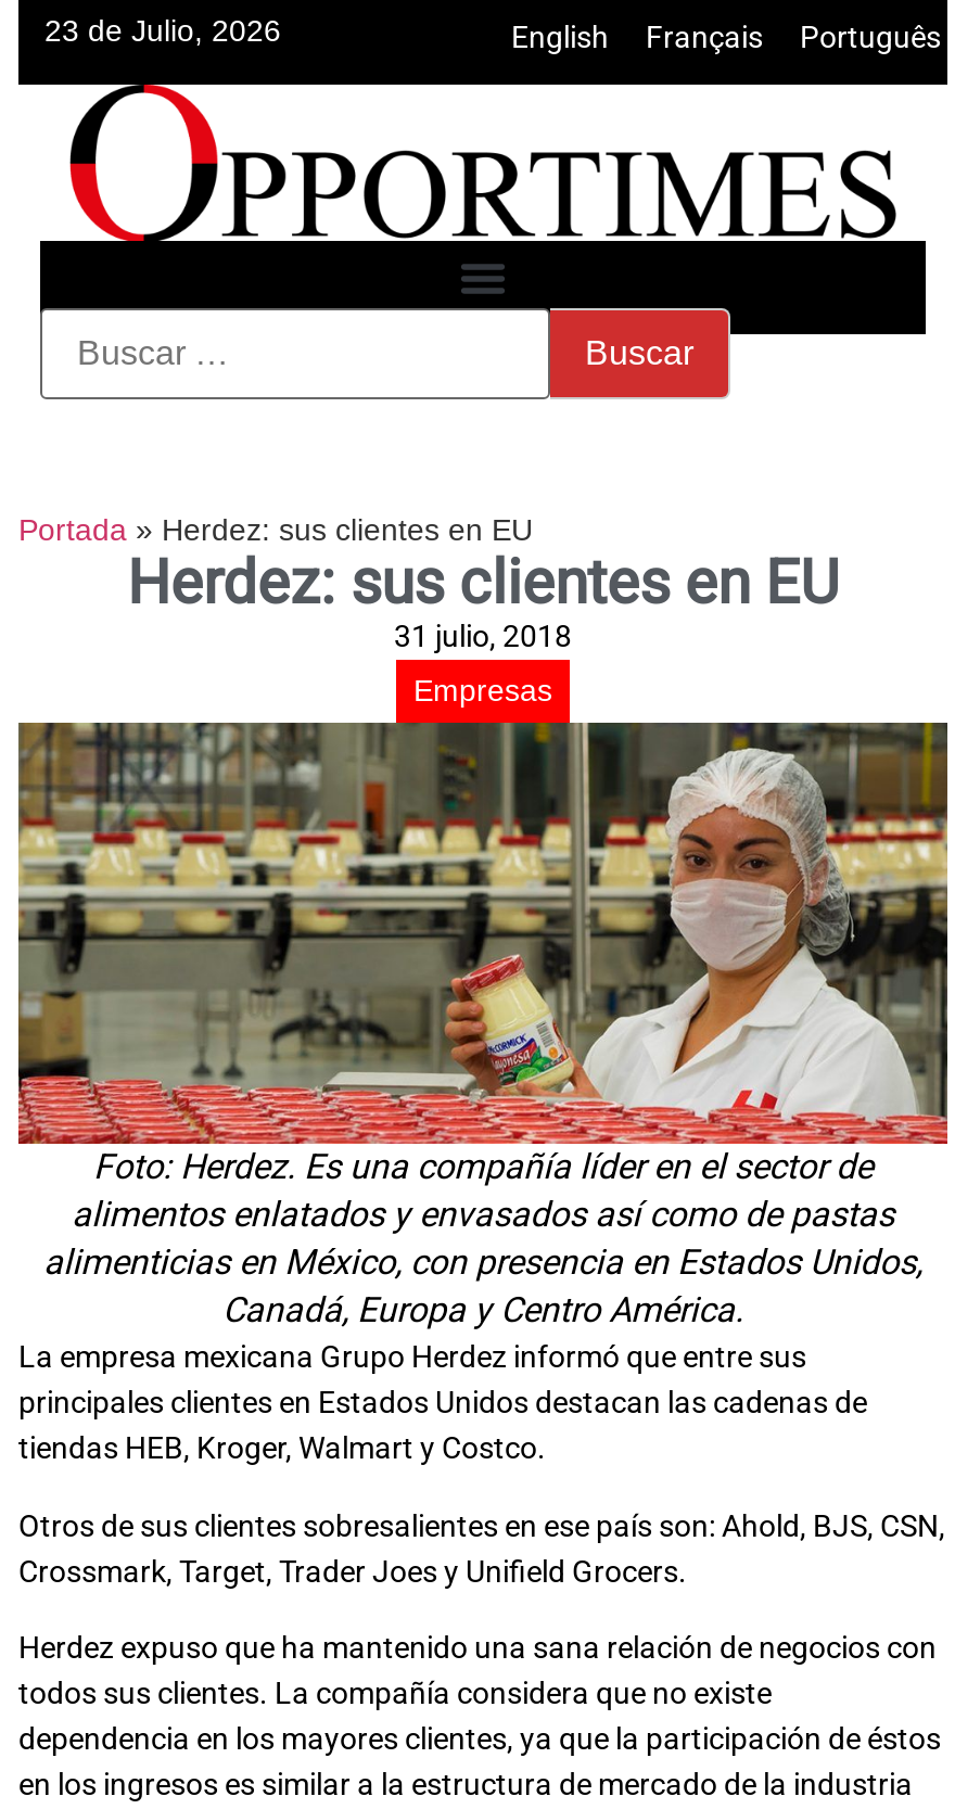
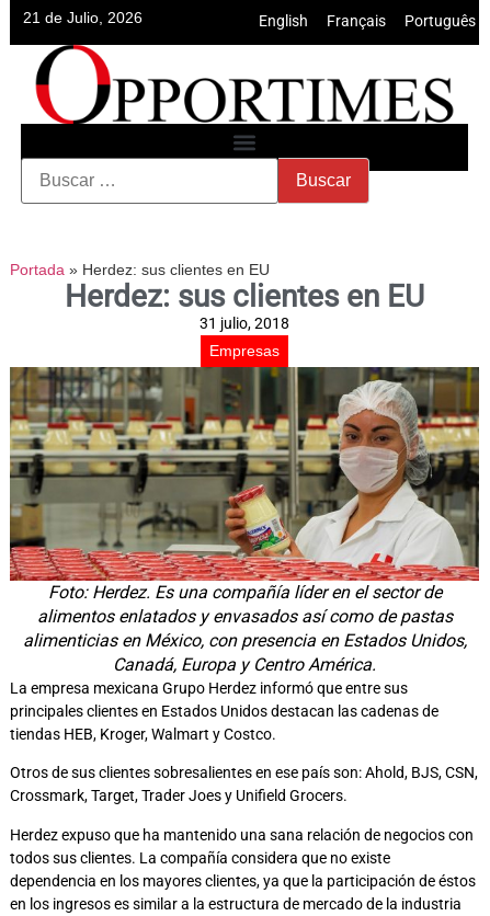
- 23 de Julio, 2026
+ 21 de Julio, 2026
